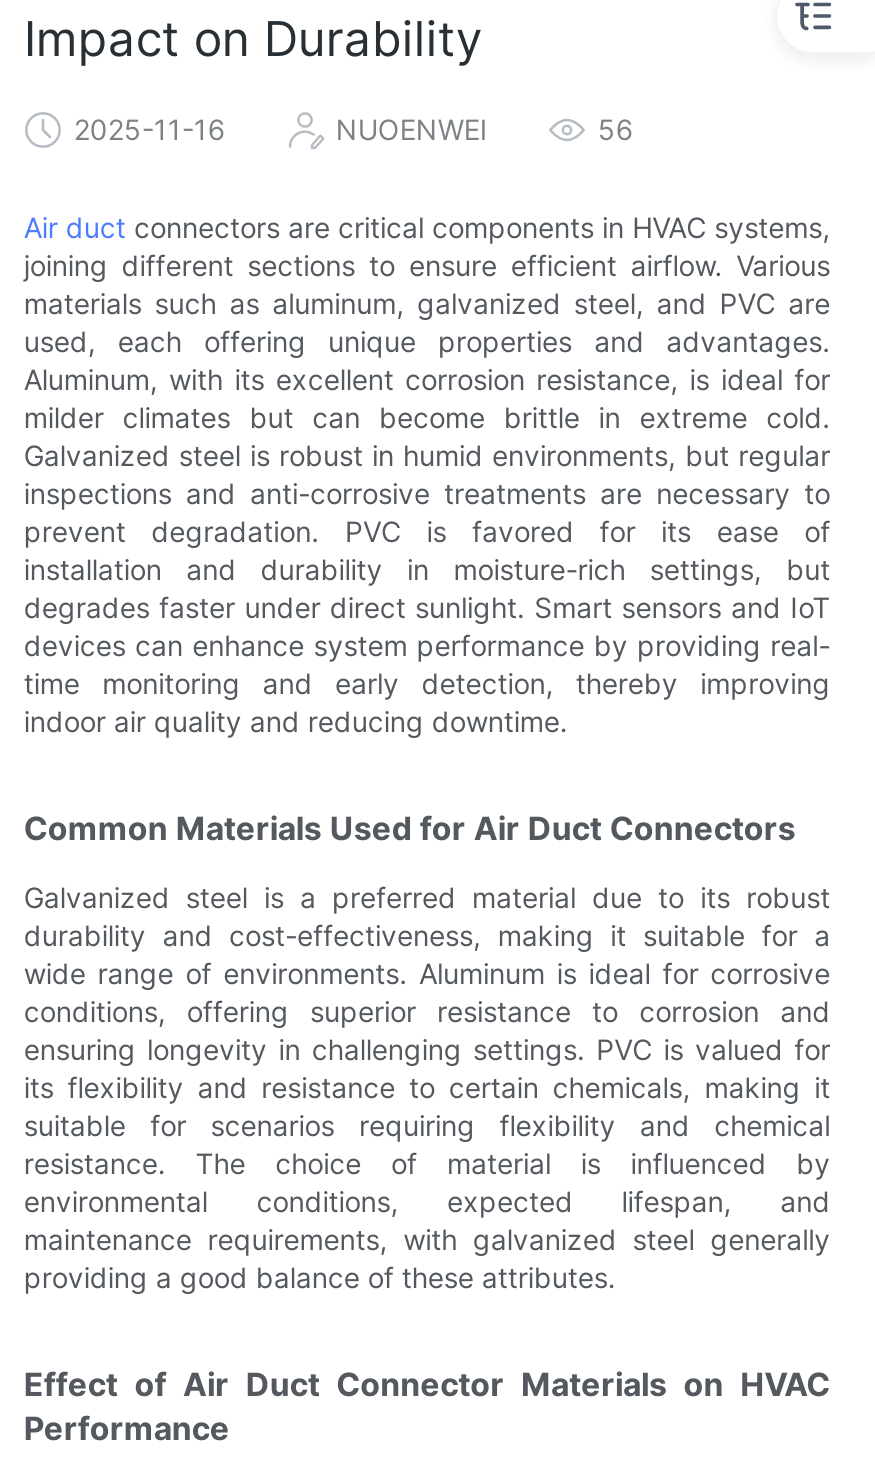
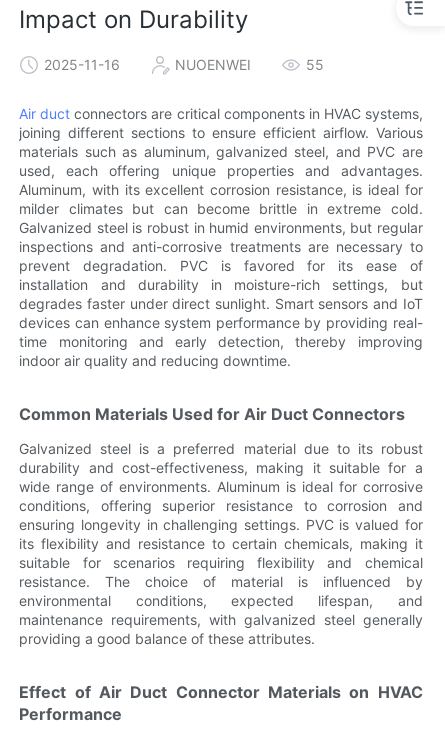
- 56
+ 55
